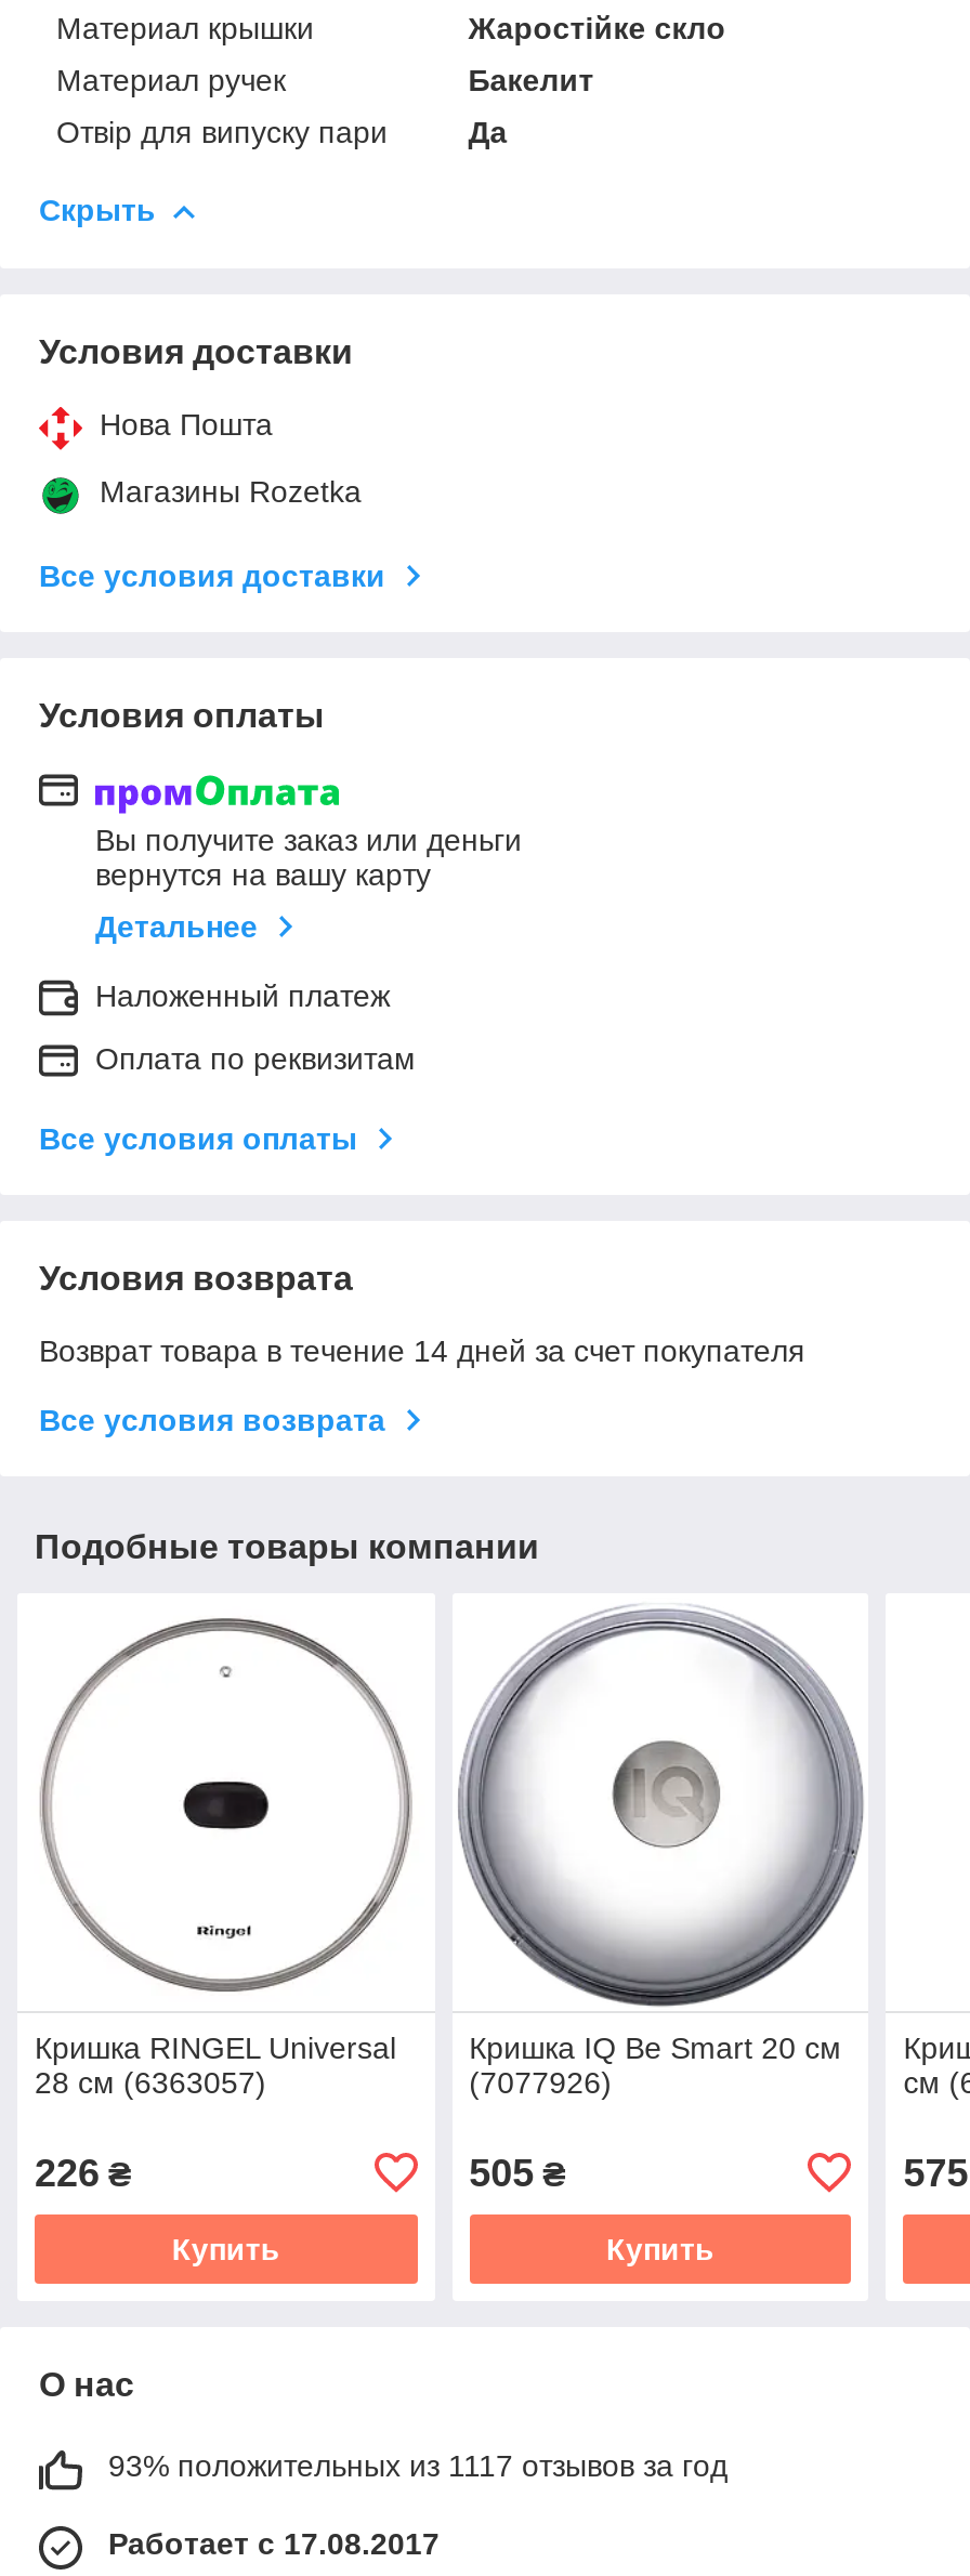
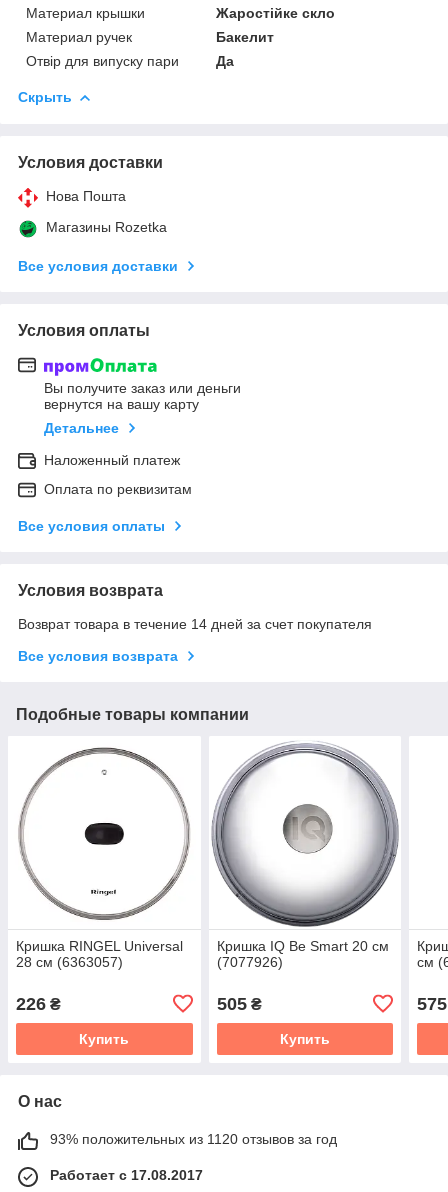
- 93% положительных из 1117 отзывов за год
+ 93% положительных из 1120 отзывов за год
